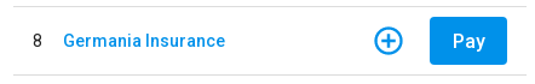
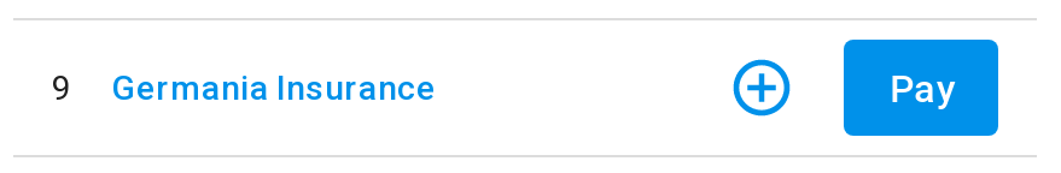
- 8 Germania Insurance
+ 9 Germania Insurance
